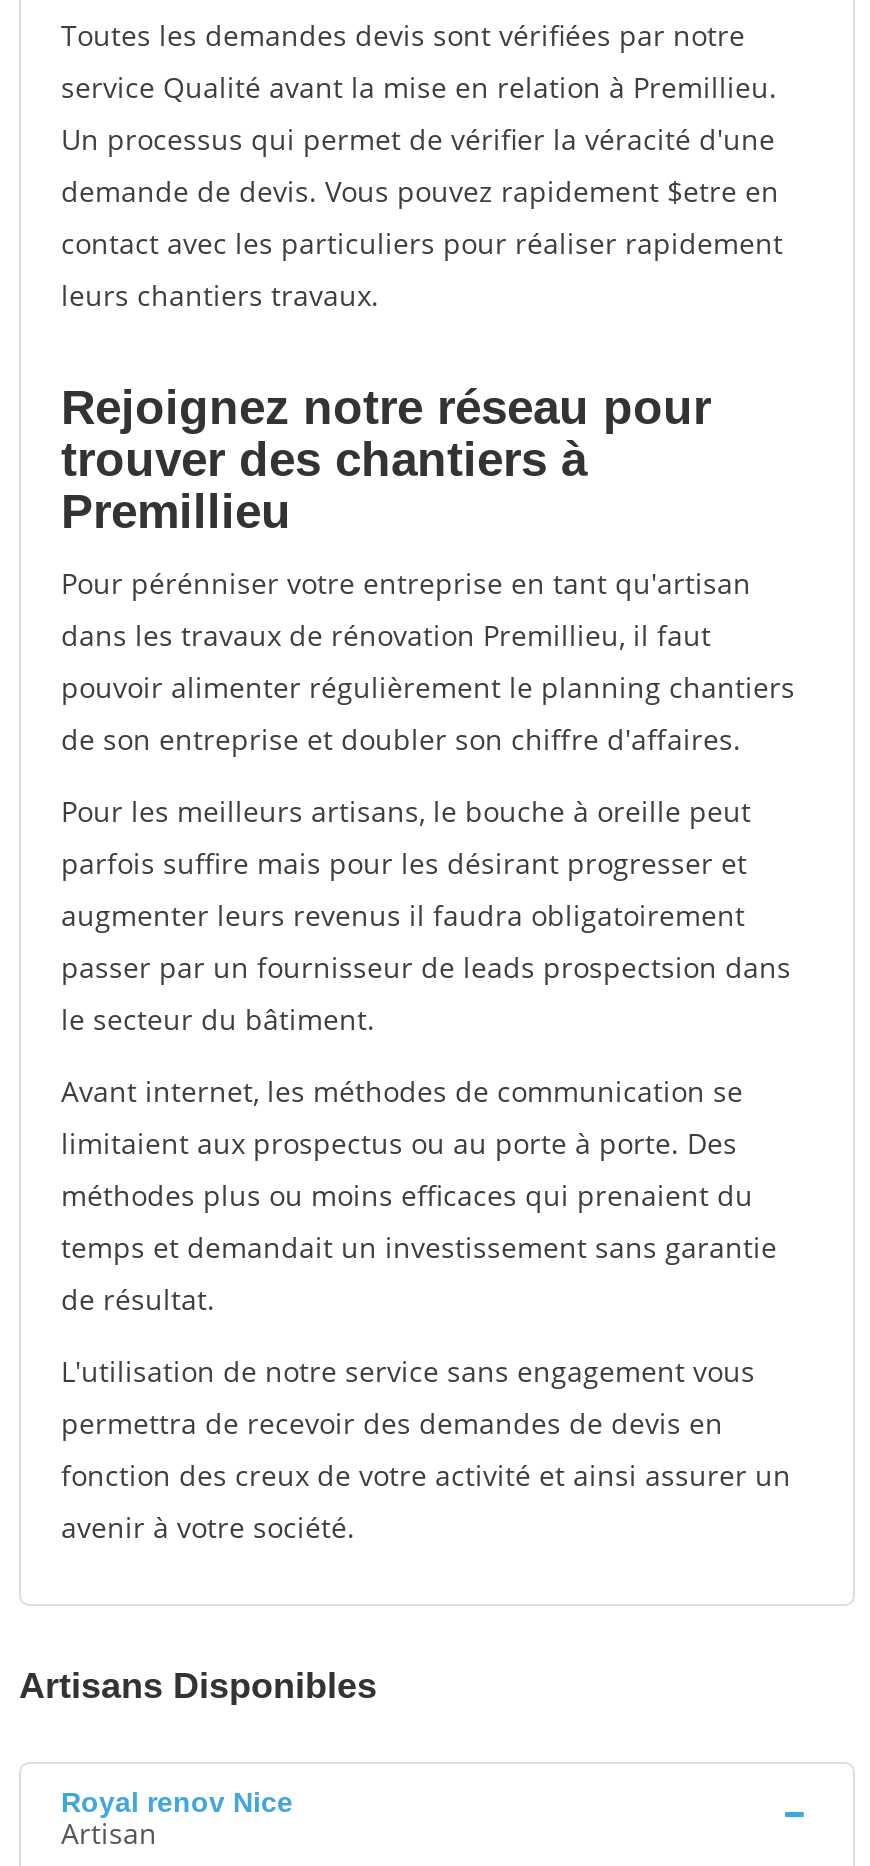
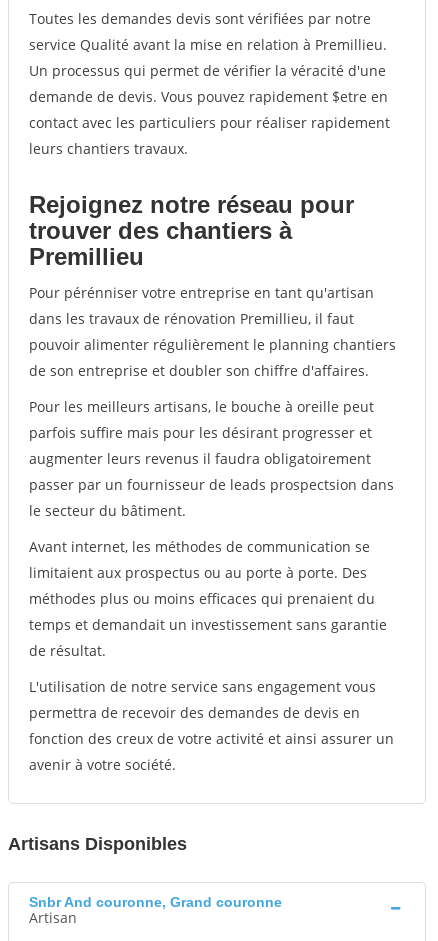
- Royal renov Nice
+ Snbr And couronne, Grand couronne
